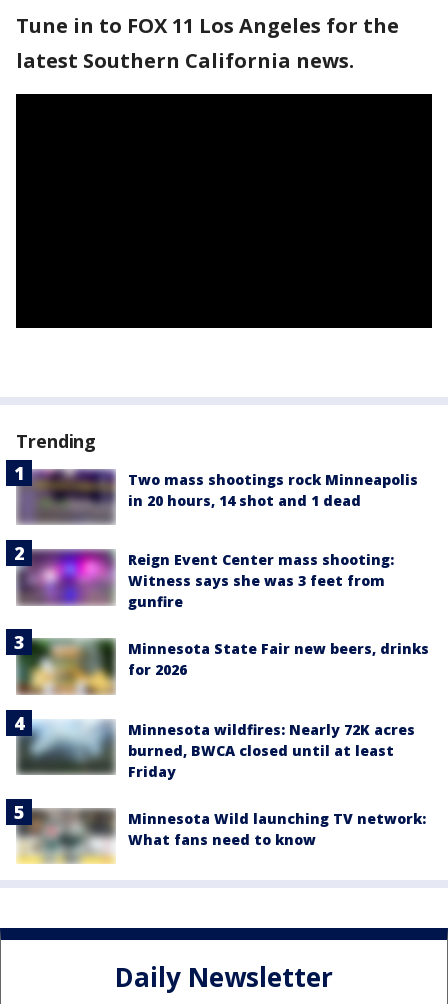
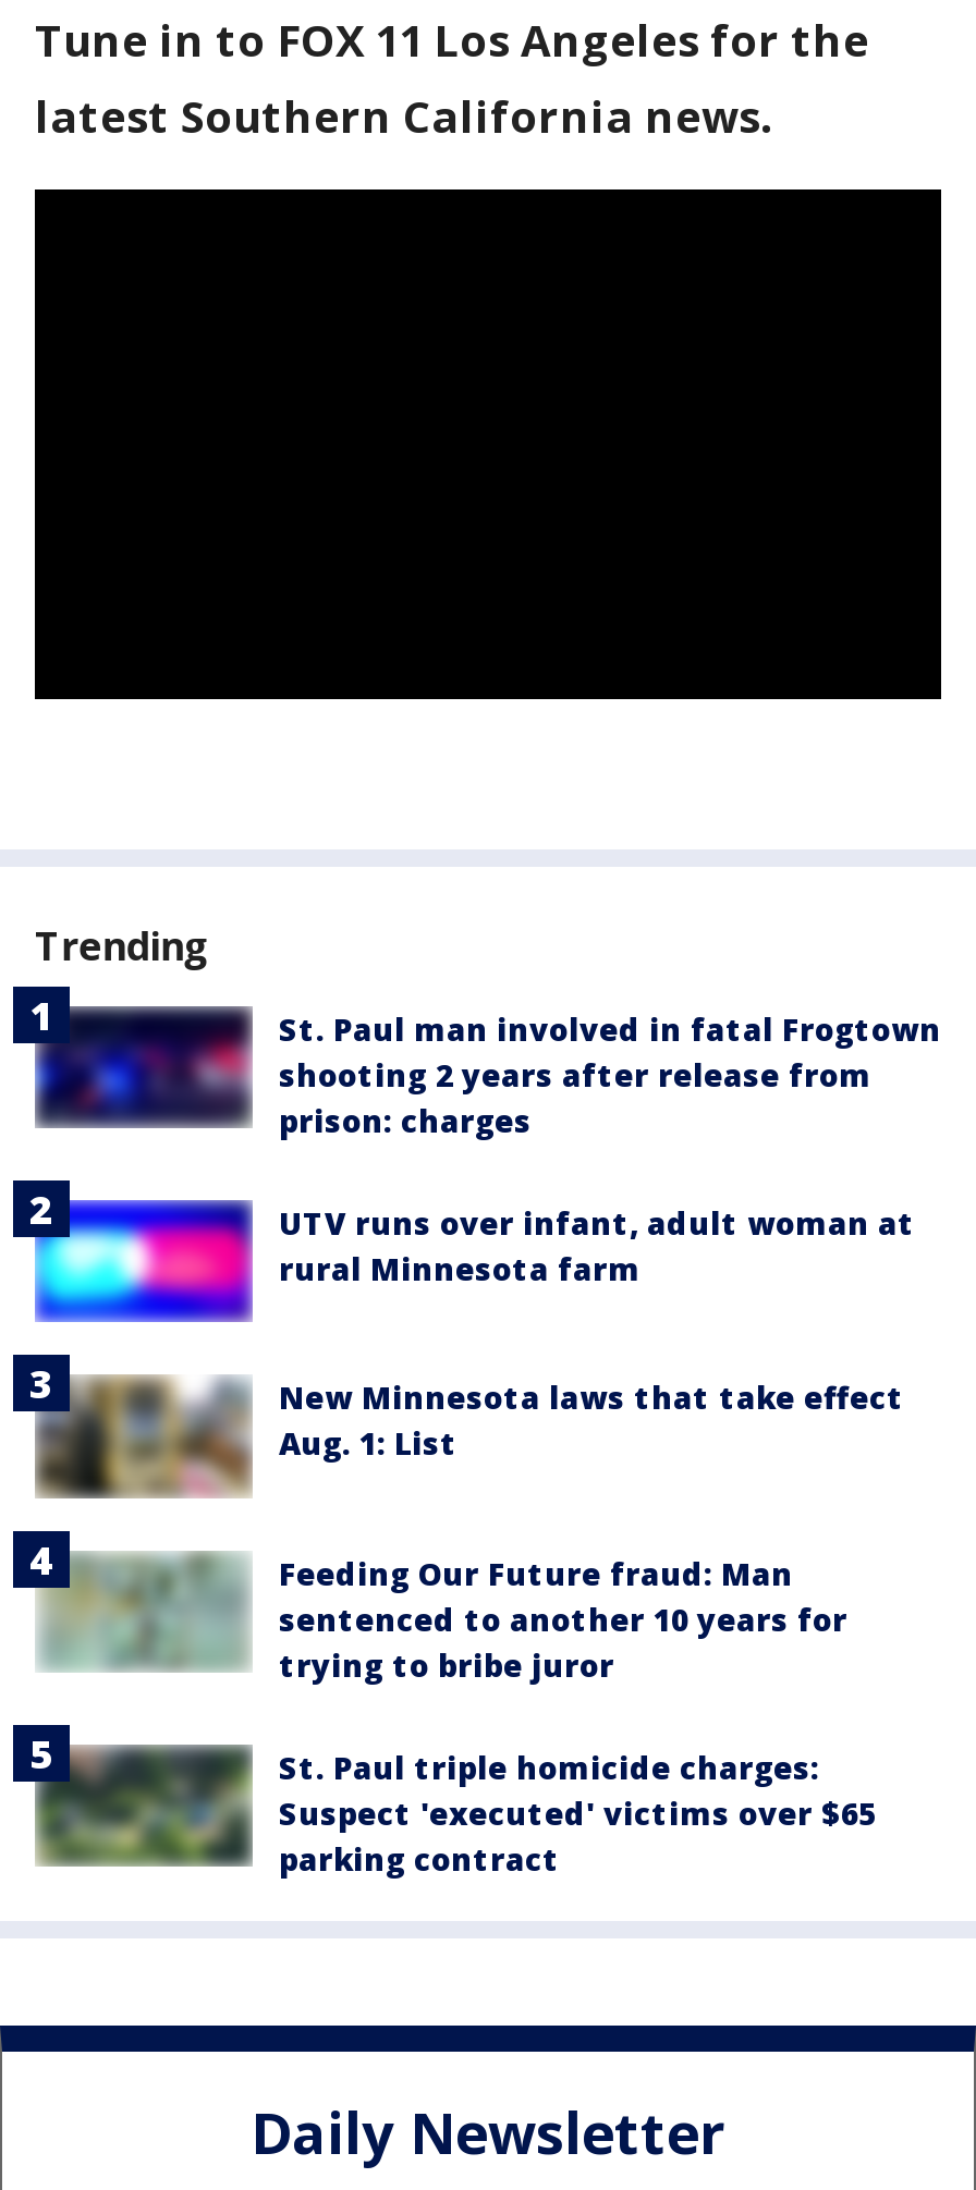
- [image]
- Two mass shootings rock Minneapolis
- in 20 hours, 14 shot and 1 dead
+ [image]
+ St. Paul man involved in fatal Frogtown
+ shooting 2 years after release from
+ prison: charges

- [image]
- Reign Event Center mass shooting:
- Witness says she was 3 feet from
- gunfire
+ [image]
+ UTV runs over infant, adult woman at
+ rural Minnesota farm

- [image]
- Minnesota State Fair new beers, drinks
- for 2026
+ [image]
+ New Minnesota laws that take effect
+ Aug. 1: List

- [image]
- Minnesota wildfires: Nearly 72K acres
- burned, BWCA closed until at least
- Friday
+ [image]
+ Feeding Our Future fraud: Man
+ sentenced to another 10 years for
+ trying to bribe juror

- [image]
- Minnesota Wild launching TV network:
- What fans need to know
+ [image]
+ St. Paul triple homicide charges:
+ Suspect 'executed' victims over $65
+ parking contract
